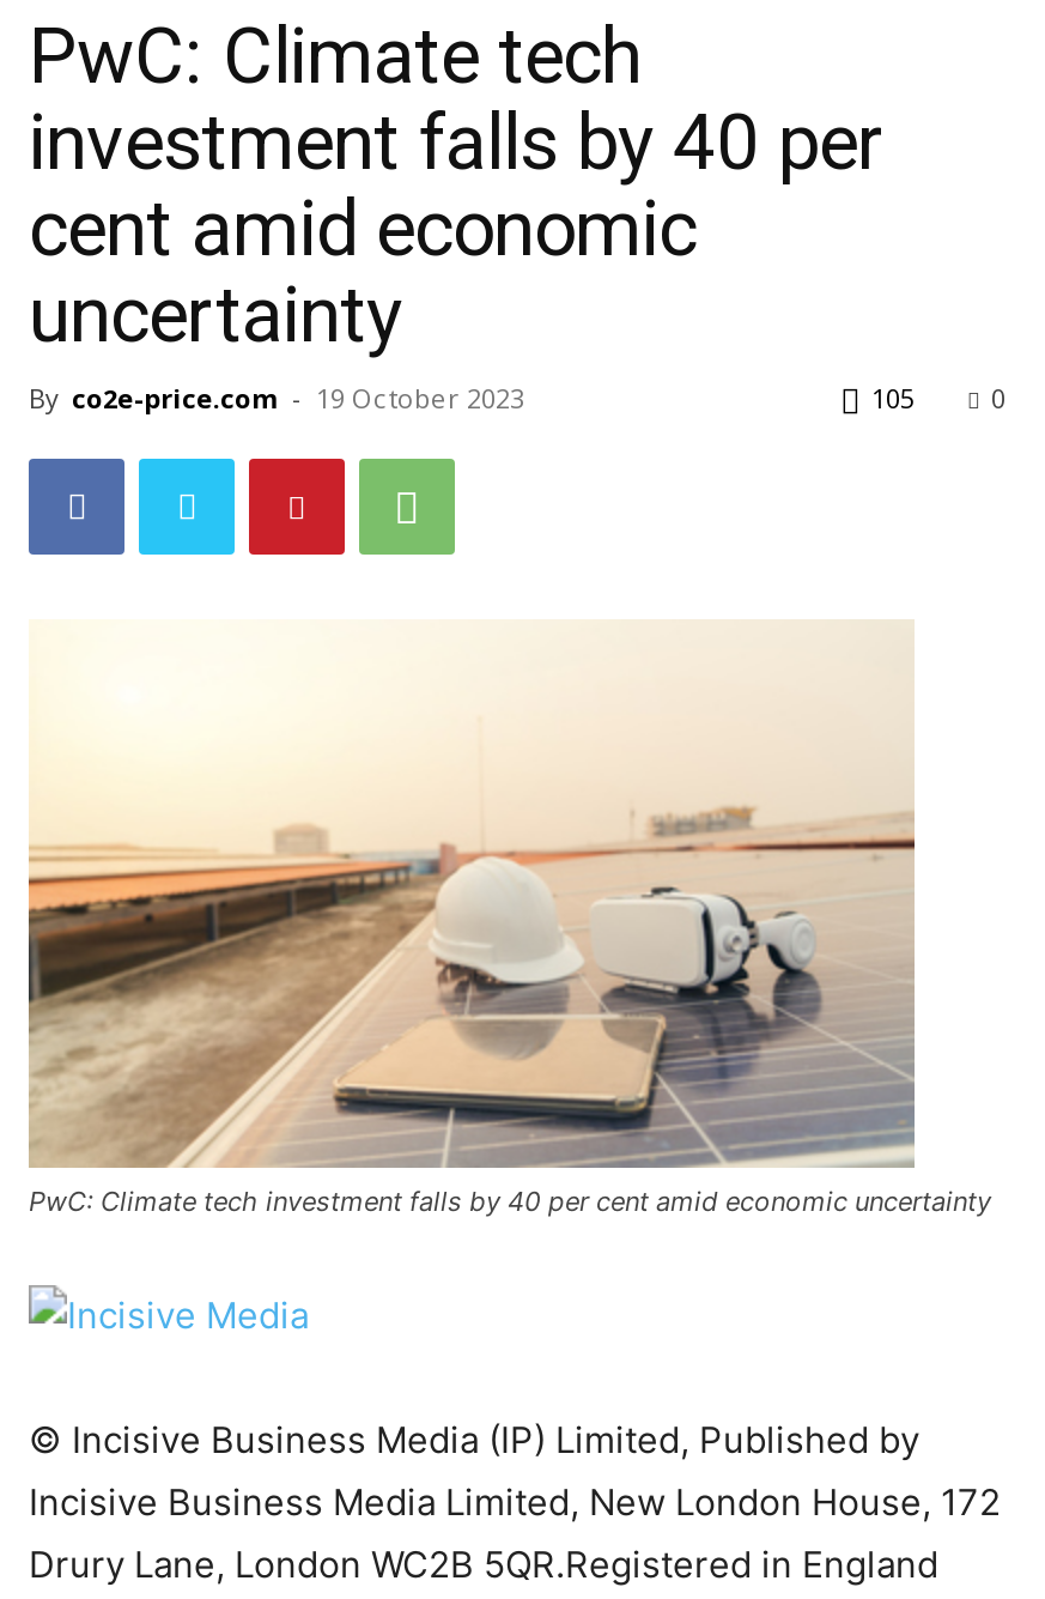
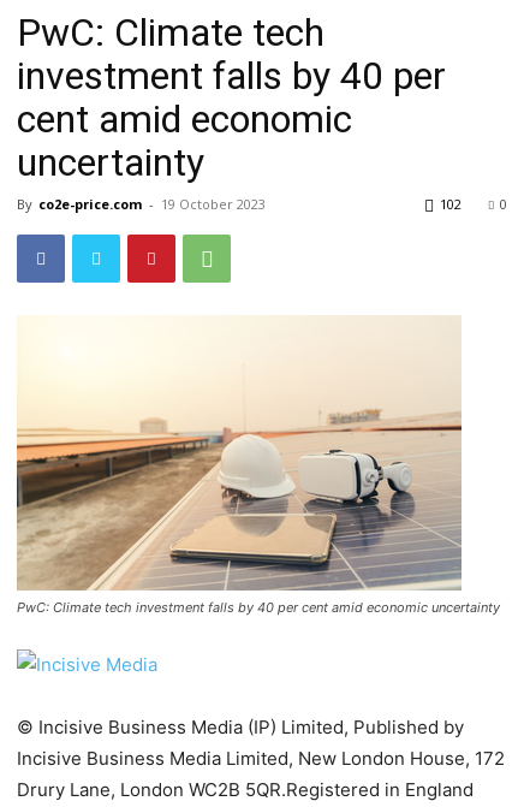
- 105
+ 102
